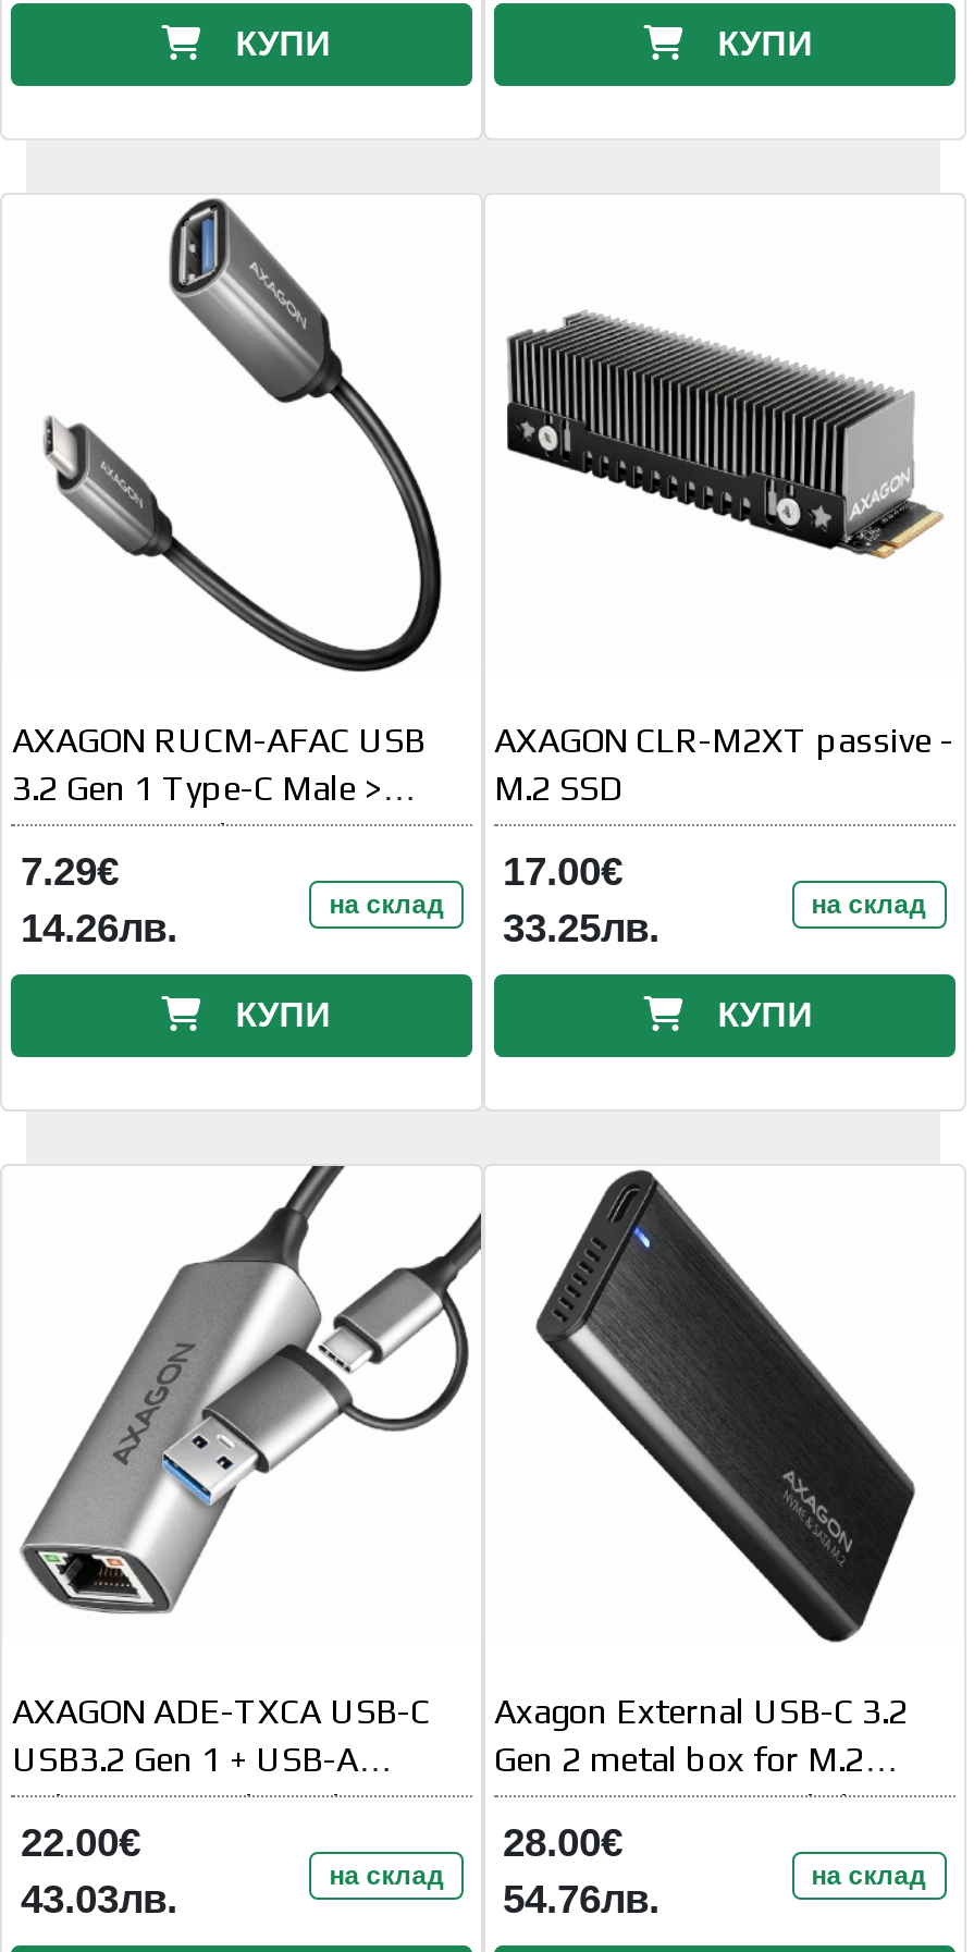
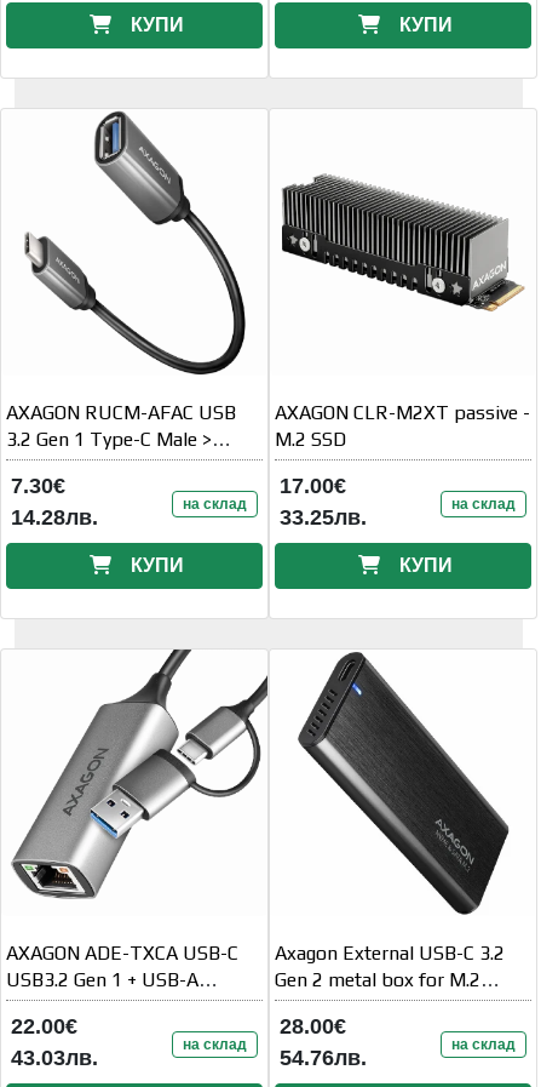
- 7.29€
- 14.26лв.
+ 7.30€
+ 14.28лв.
